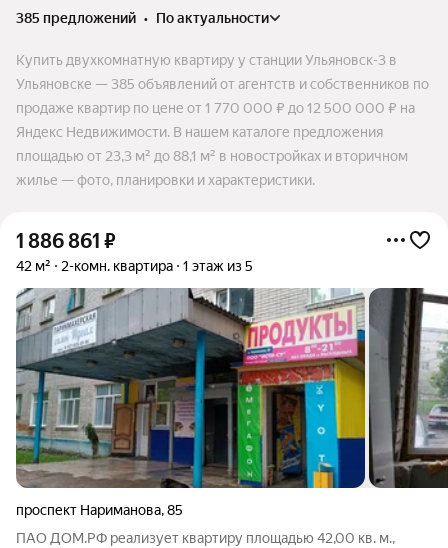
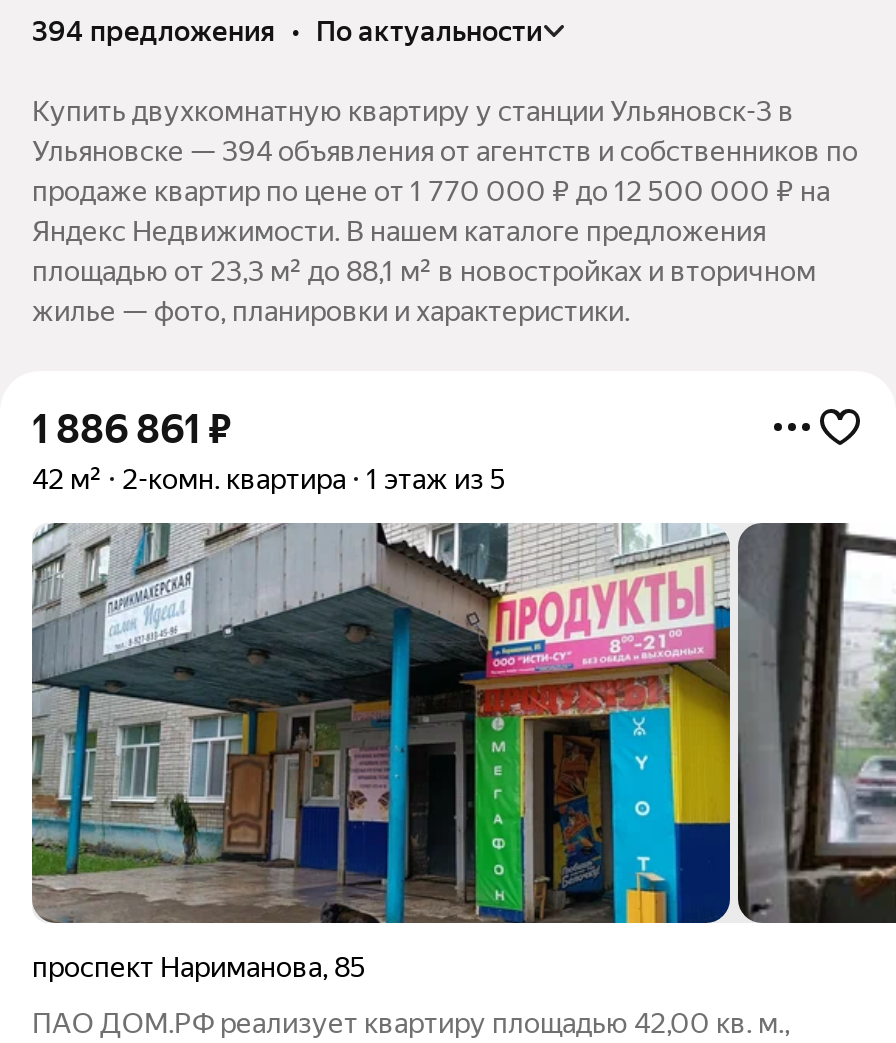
- 385 предложений • по актуальности
+ 394 предложения • по актуальности

- Ульяновске — 385 объявлений от агентств и собственников по
+ Ульяновске — 394 объявления от агентств и собственников по
